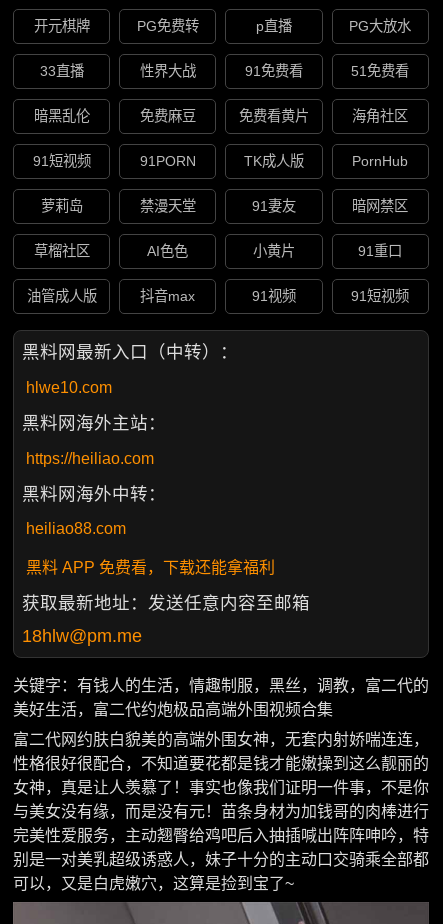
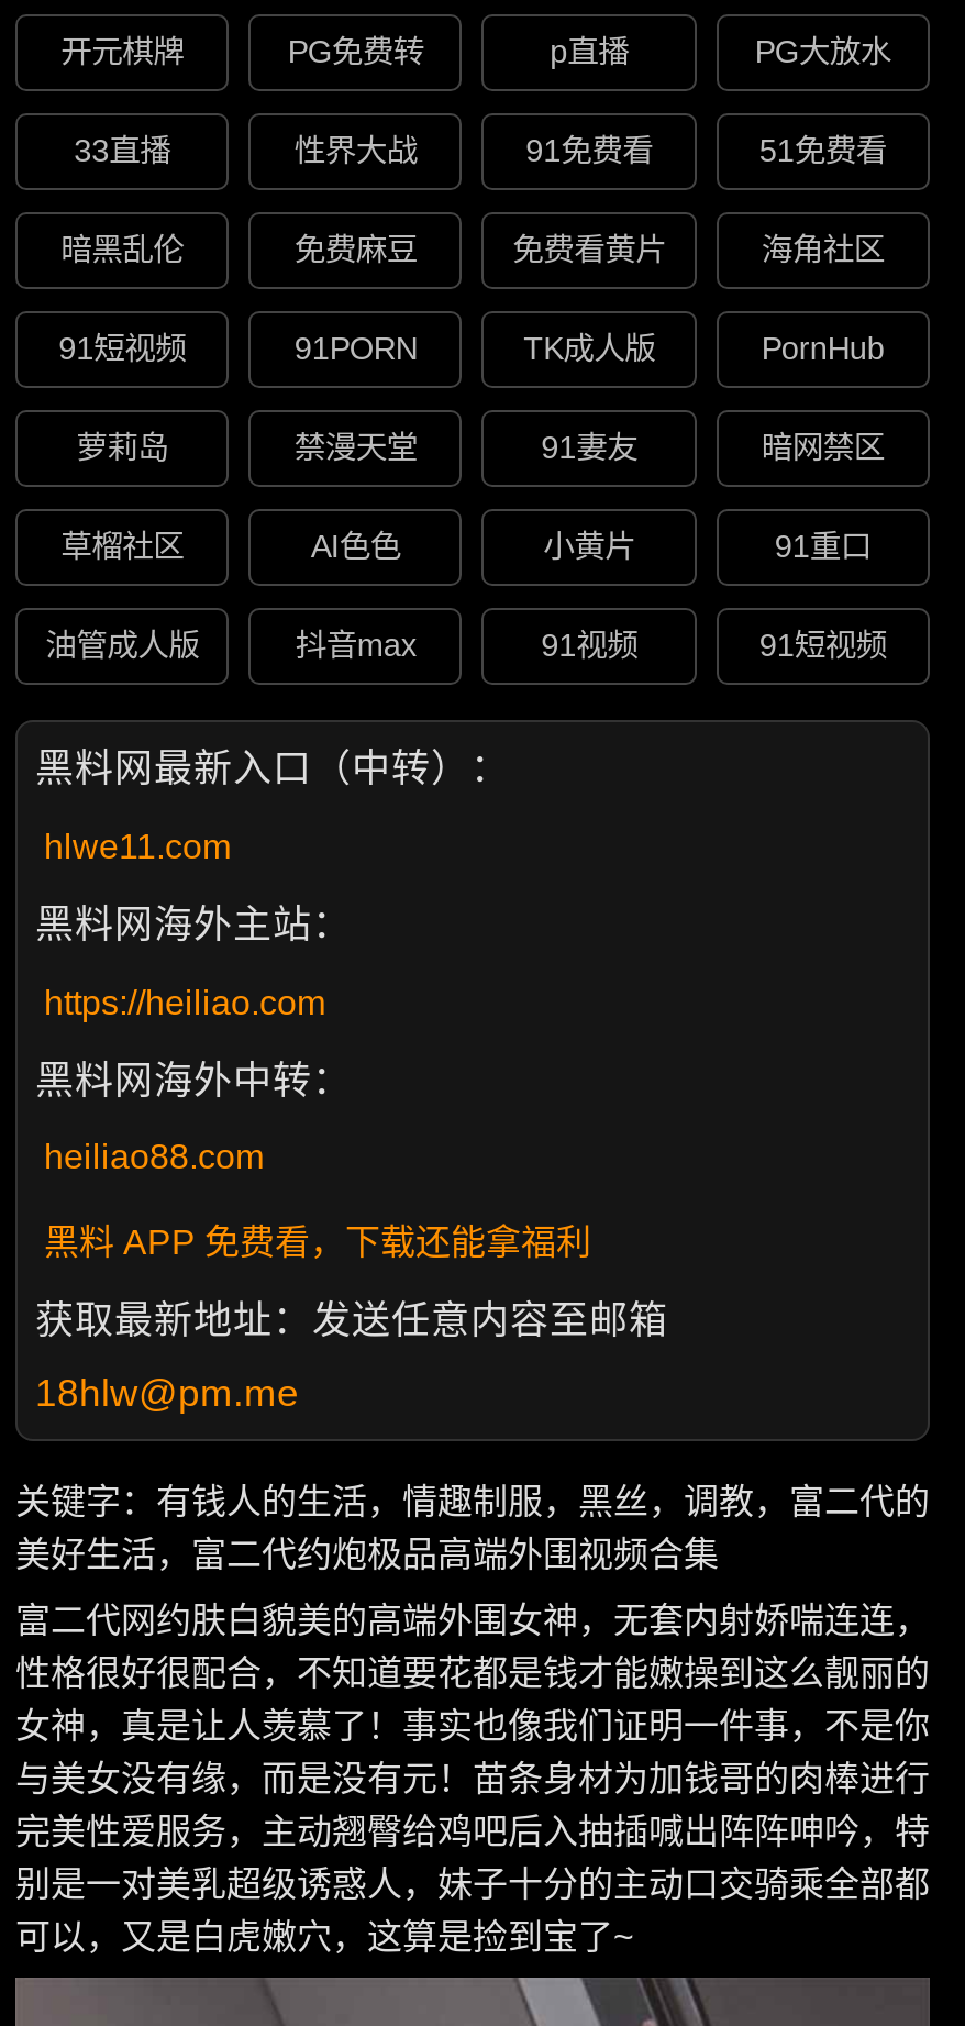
- hlwe10.com
+ hlwe11.com
